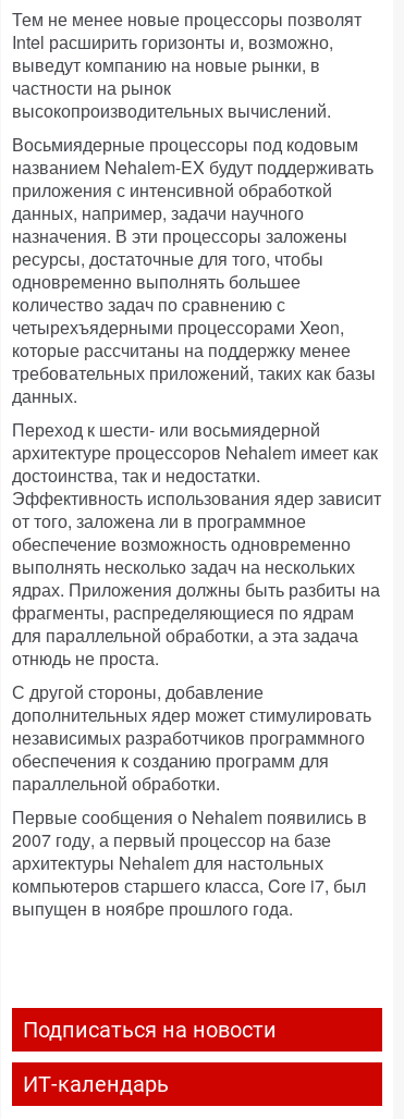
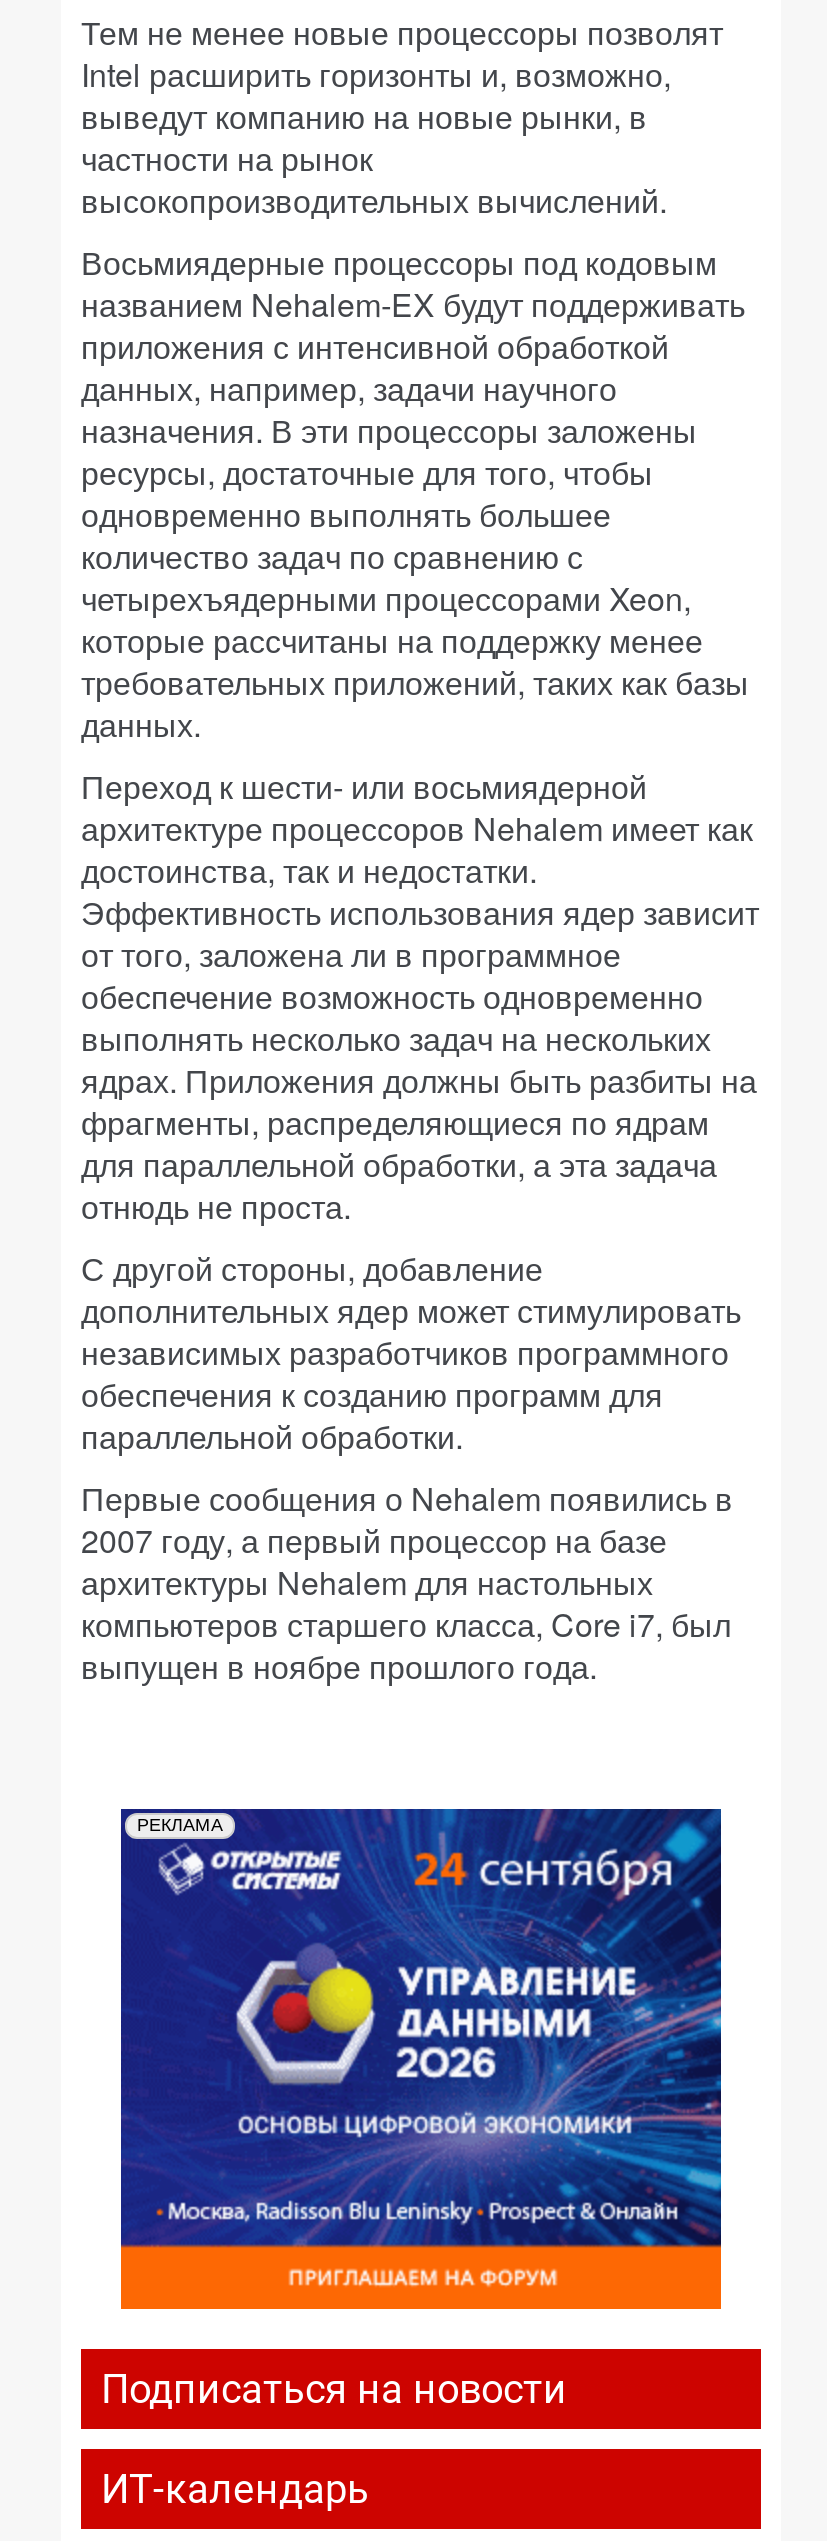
+ [image]
+ РЕКЛАМА
